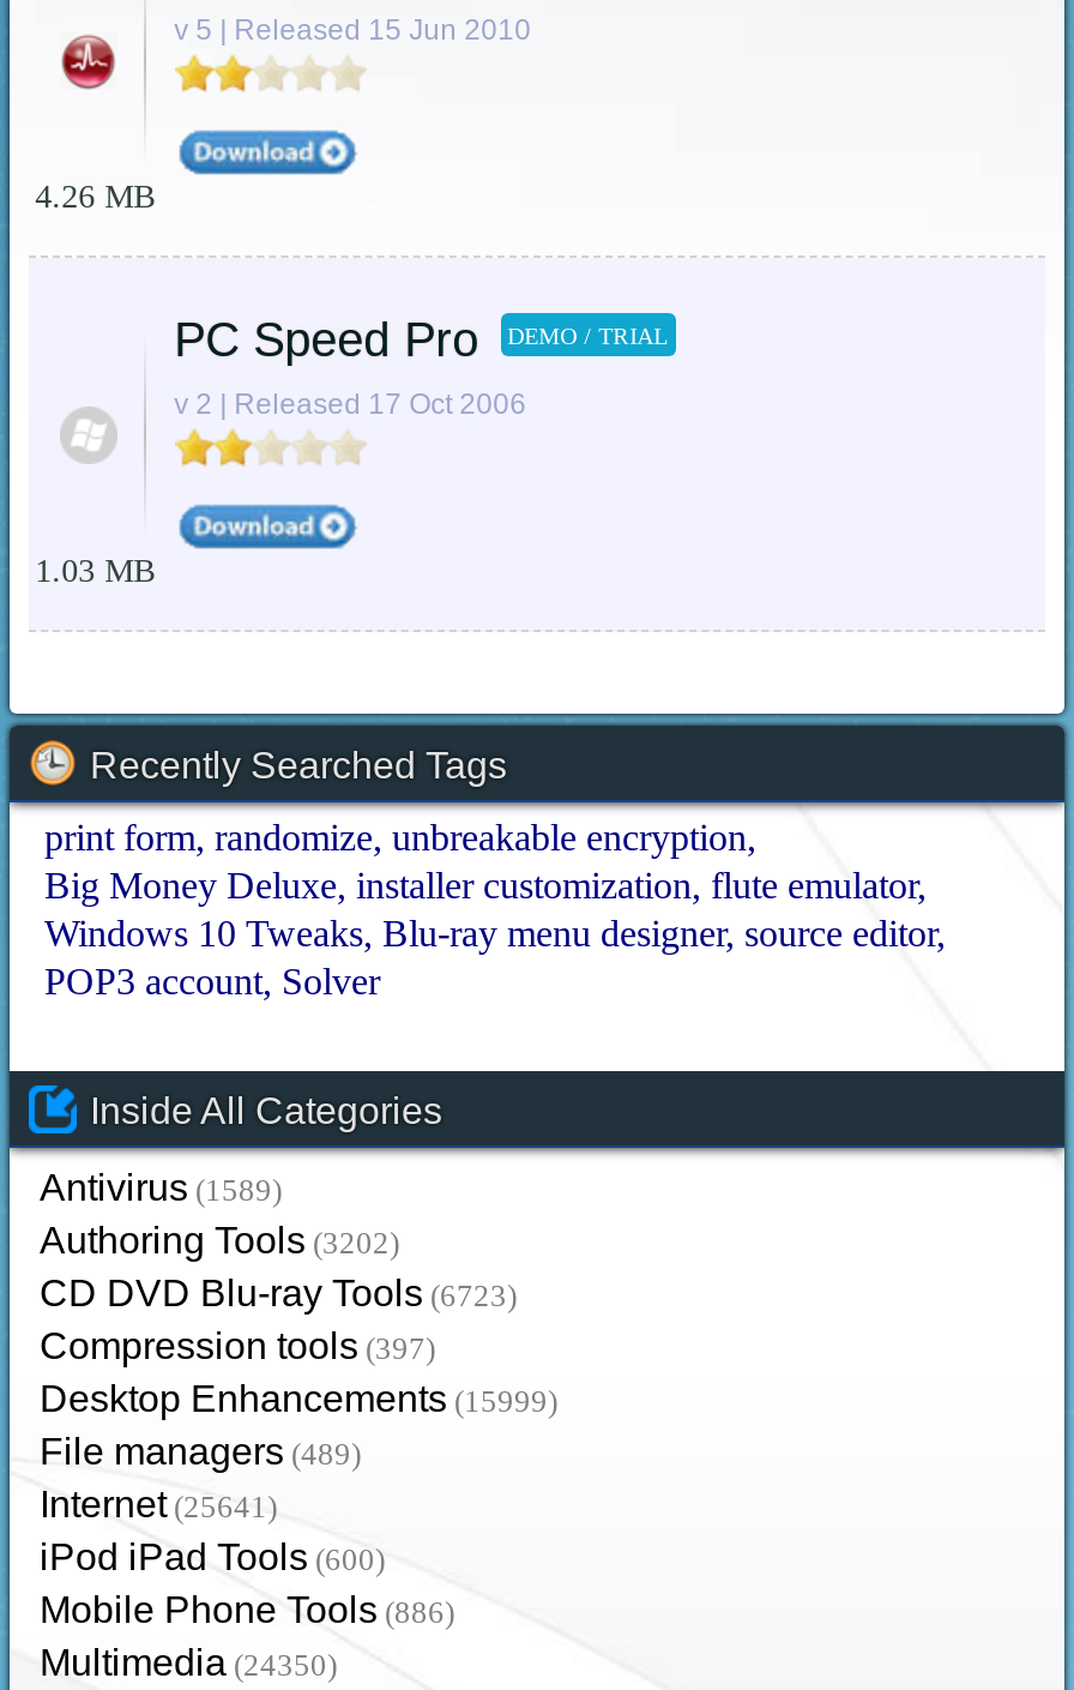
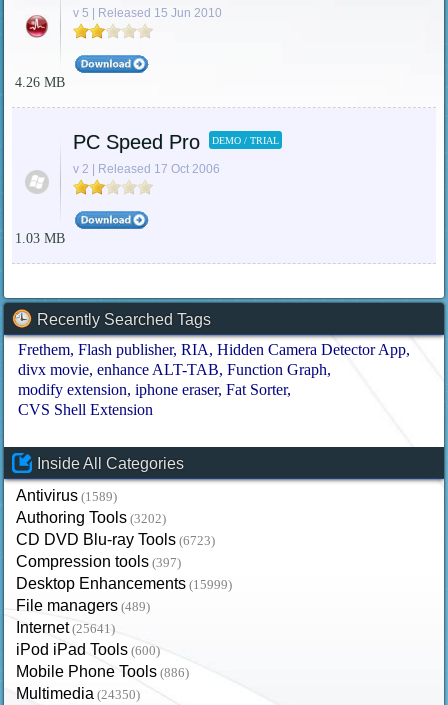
- print form randomize unbreakable encryption
- Big Money Deluxe installer customization flute emulator
- Windows 10 Tweaks Blu-ray menu designer source editor
- POP3 account Solver
+ Frethem Flash publisher RIA Hidden Camera Detector App
+ divx movie enhance ALT-TAB Function Graph
+ modify extension iphone eraser Fat Sorter
+ CVS Shell Extension
